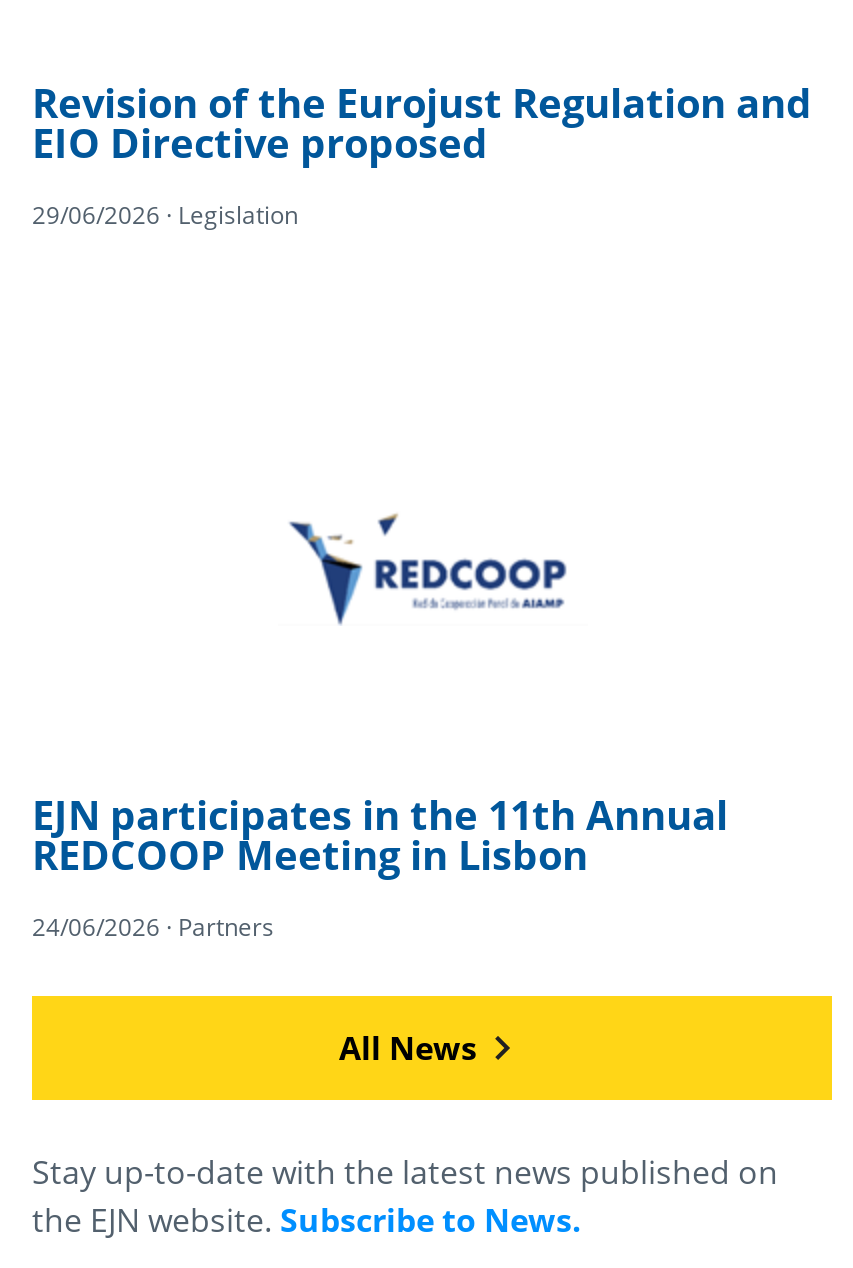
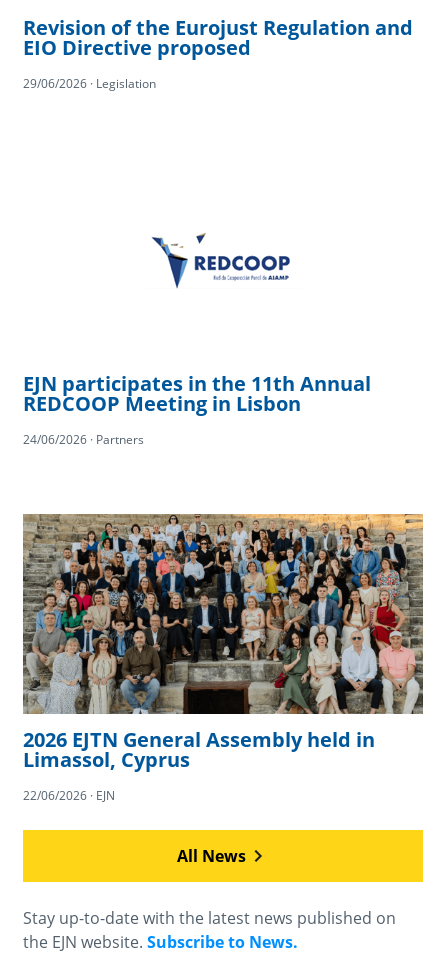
+ [image]
+ 2026 EJTN General Assembly held in
+ Limassol, Cyprus
+ 22/06/2026 · EJN
